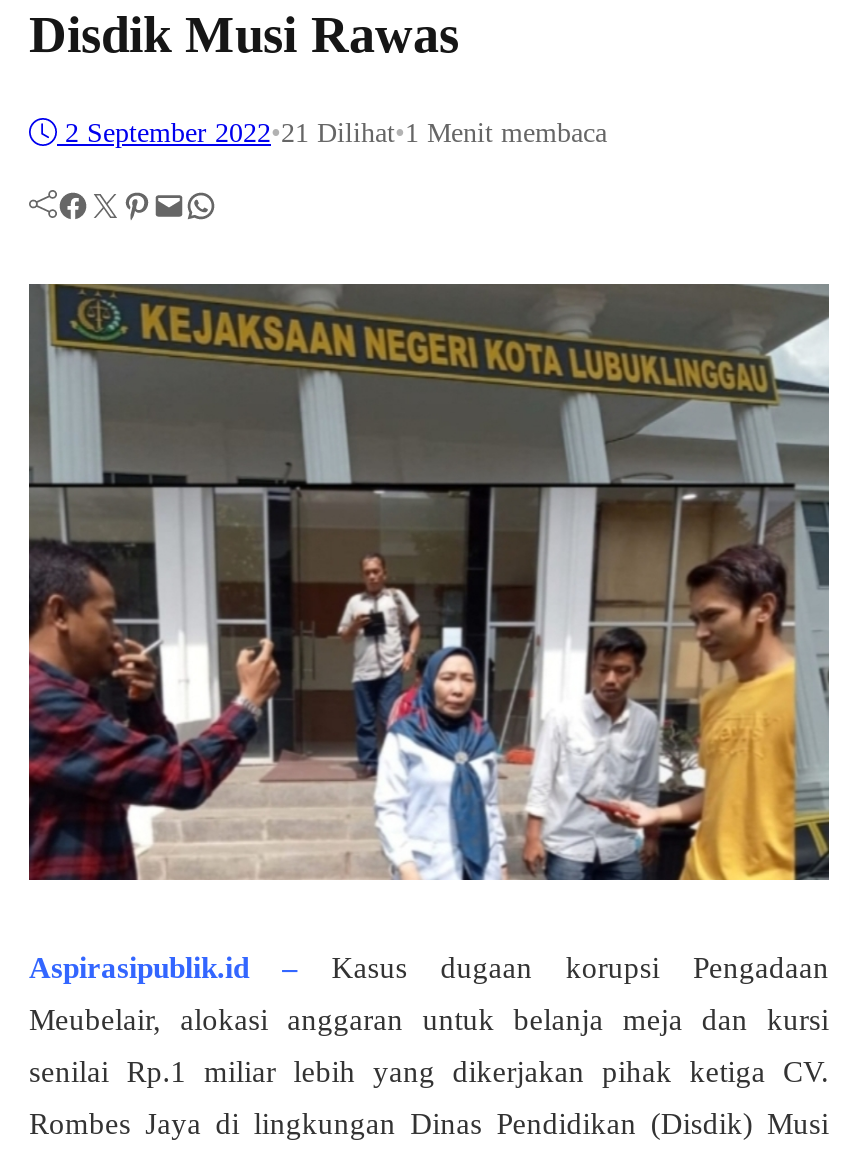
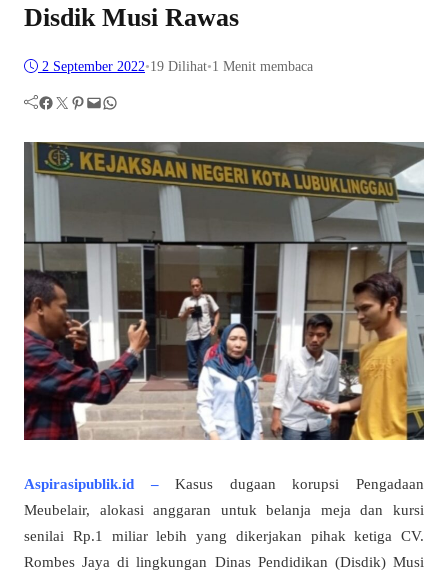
- 2 September 2022 • 21 Dilihat • 1 Menit membaca
+ 2 September 2022 • 19 Dilihat • 1 Menit membaca
